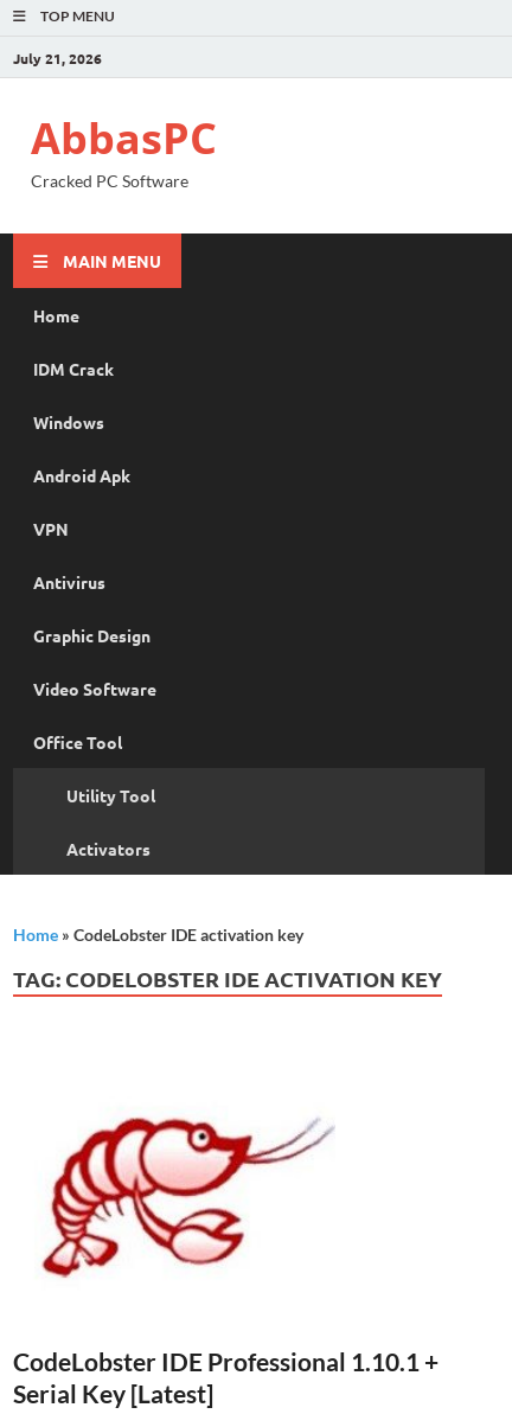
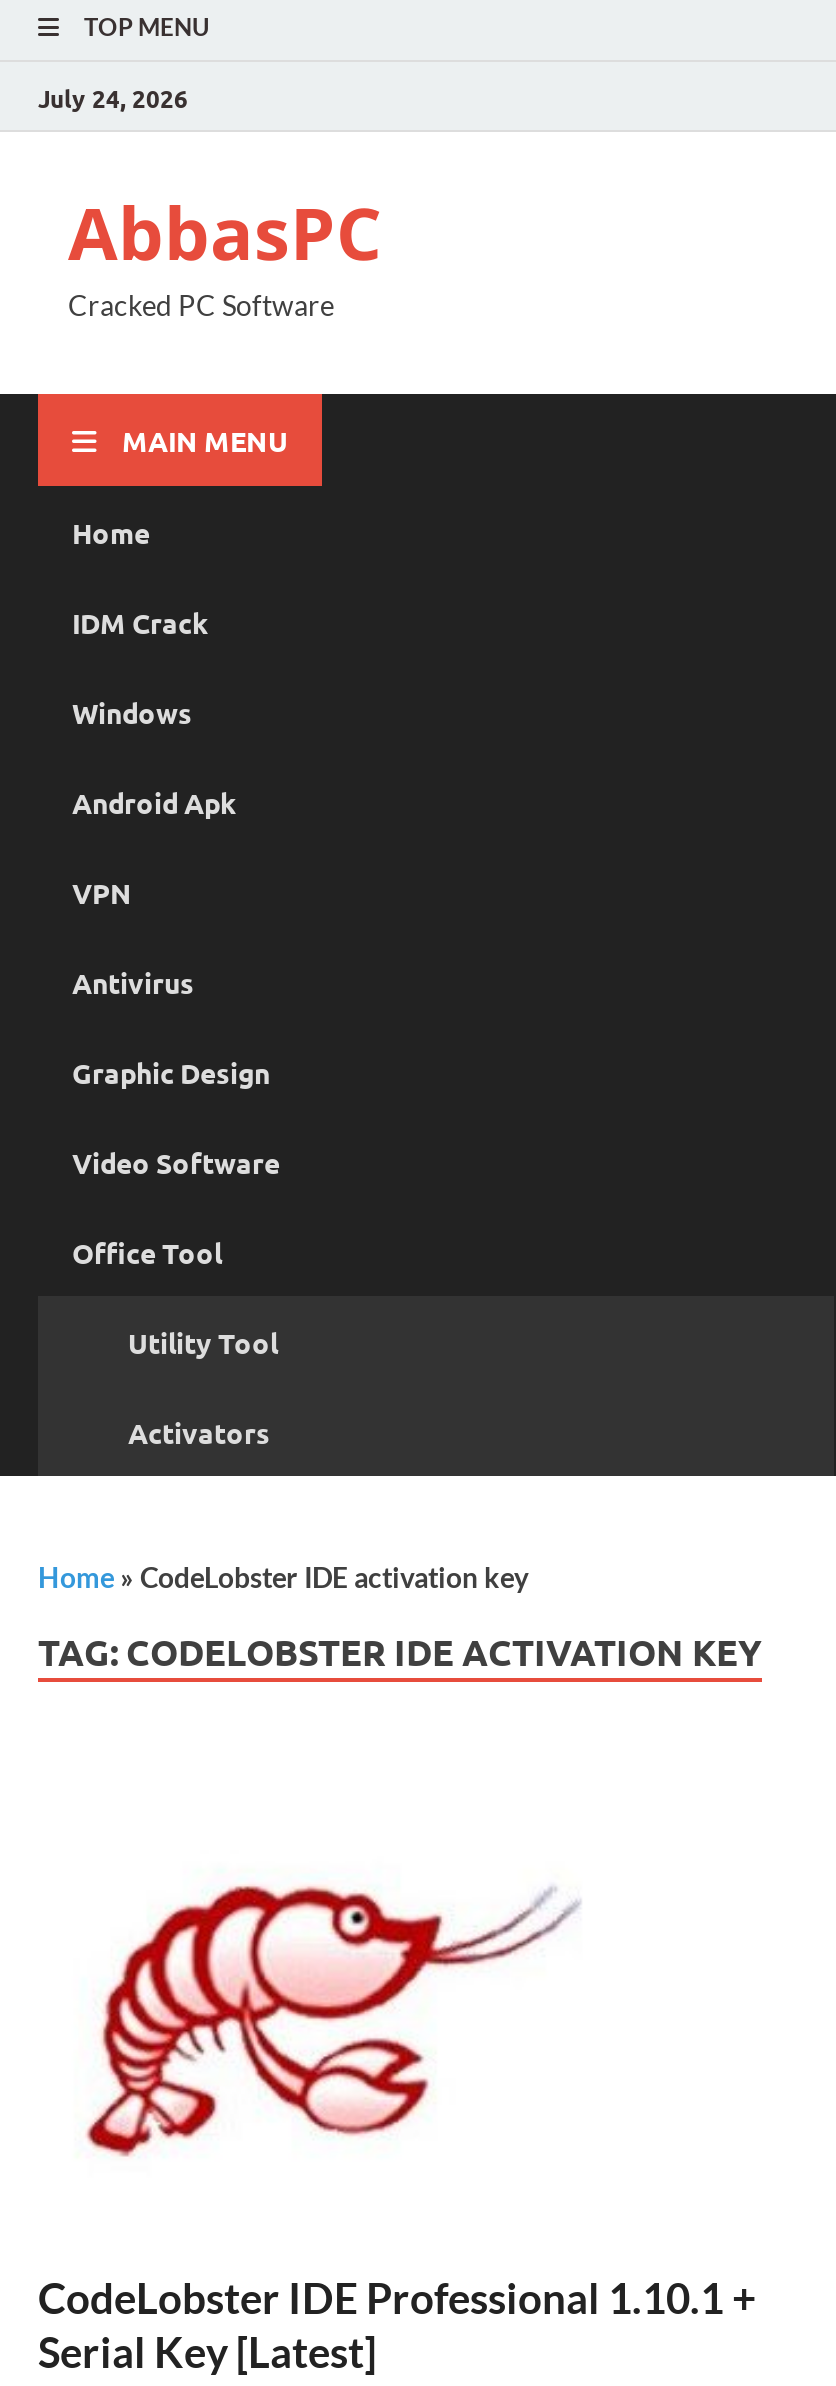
- July 21, 2026
+ July 24, 2026
